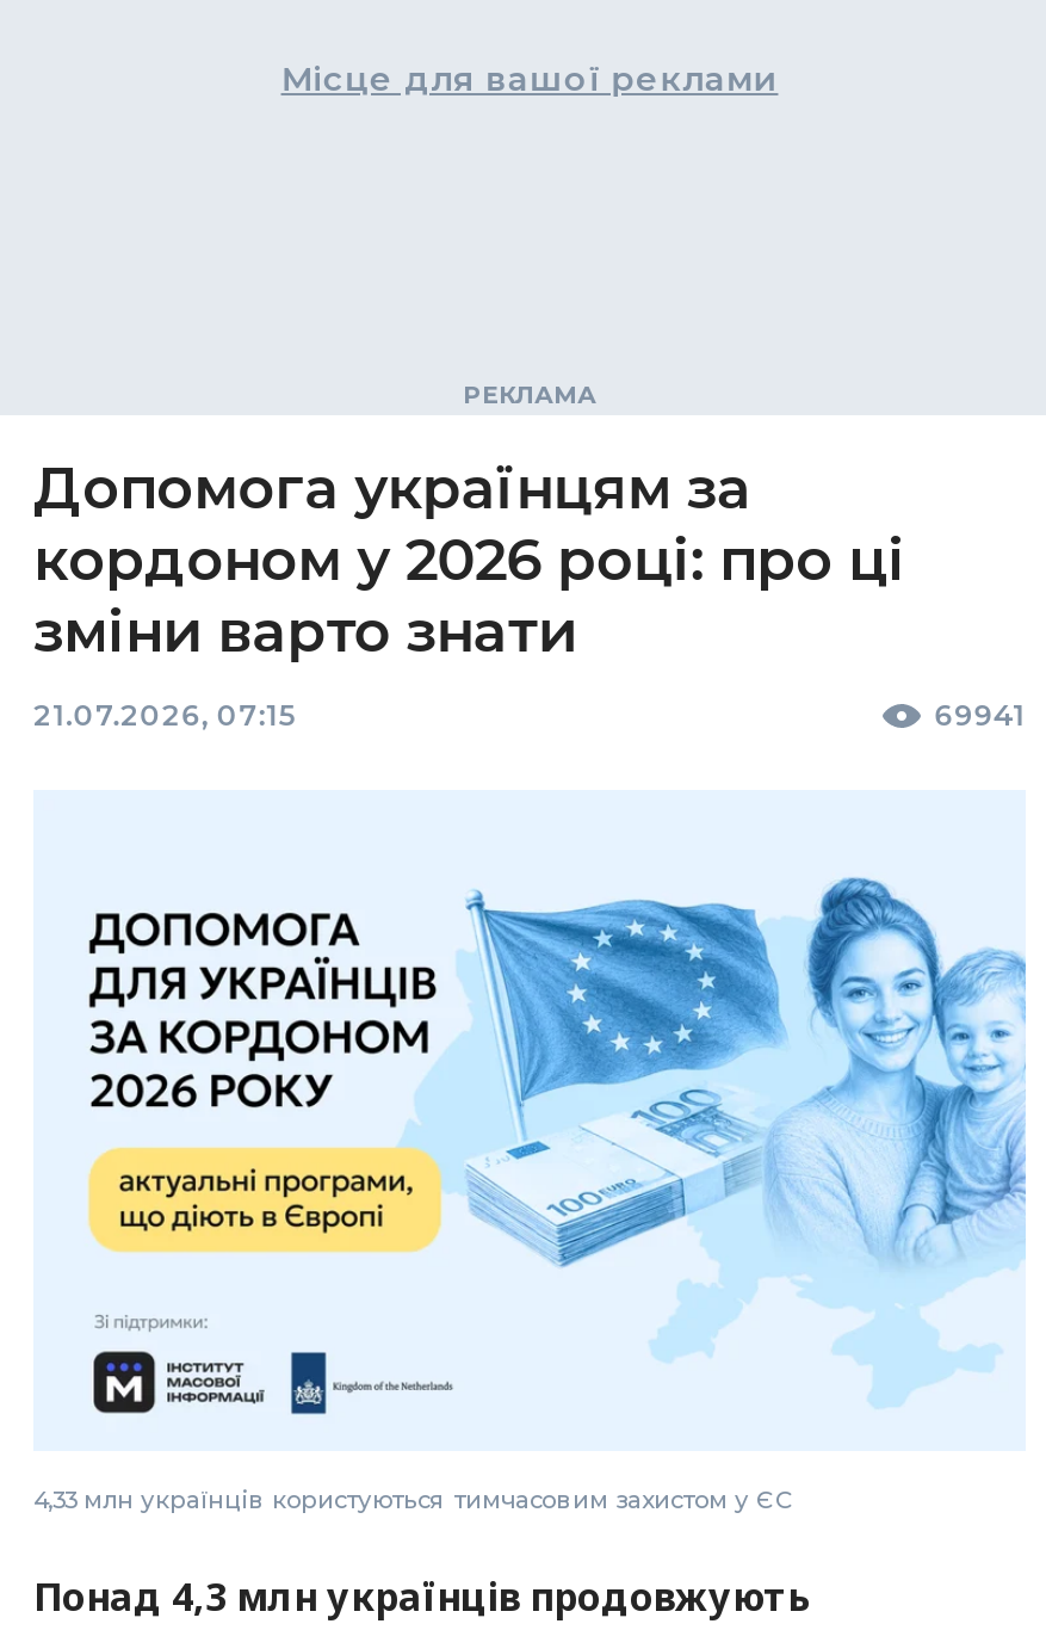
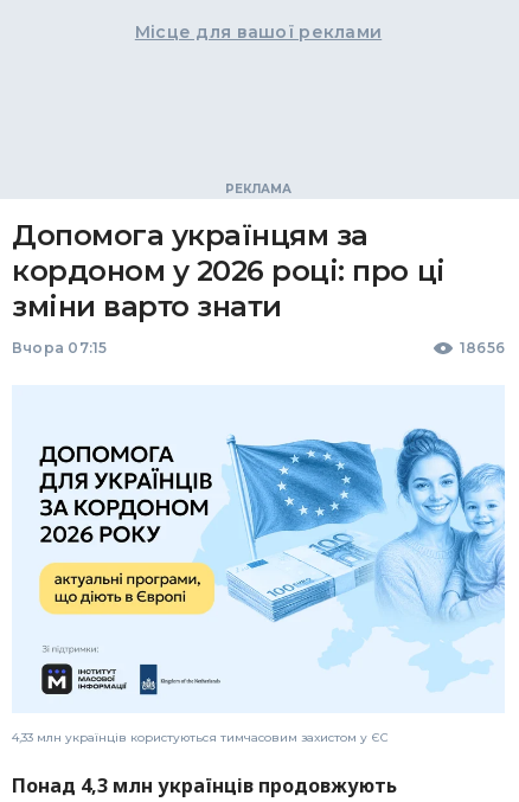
- 21.07.2026, 07:15
- 69941
+ Вчора 07:15
+ 18656
